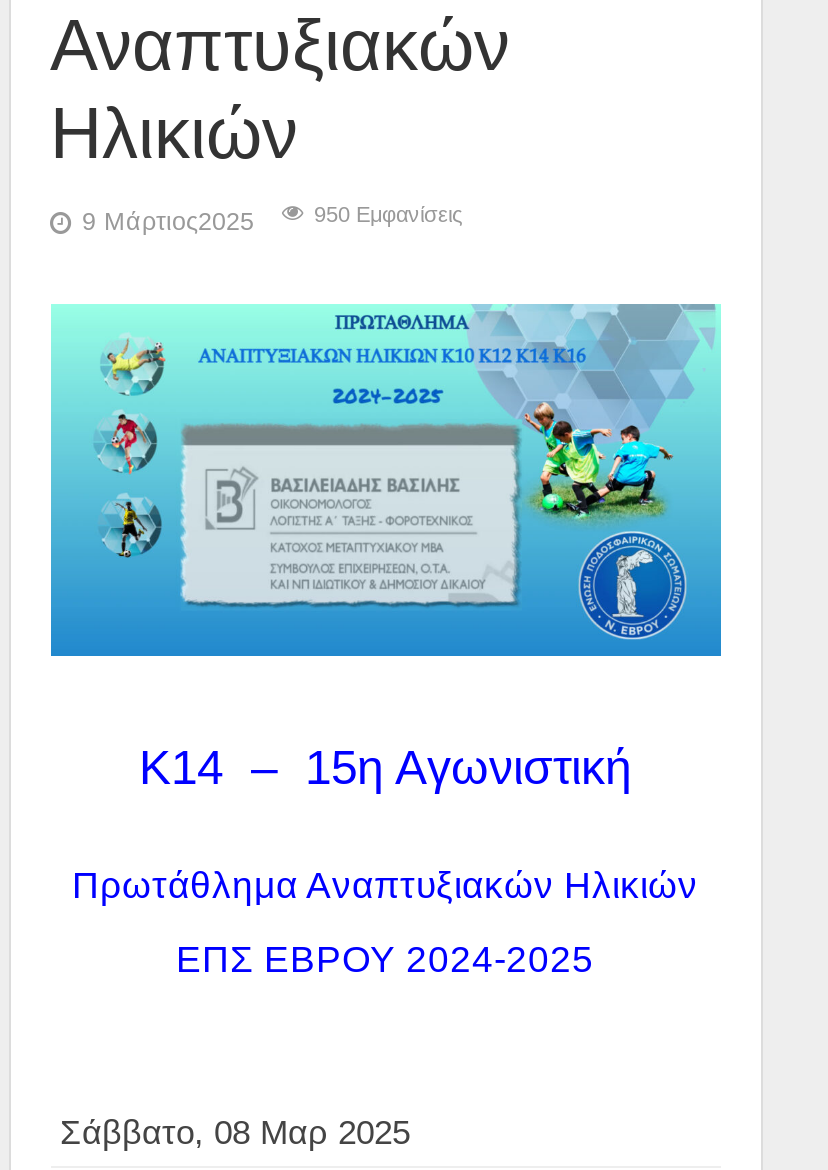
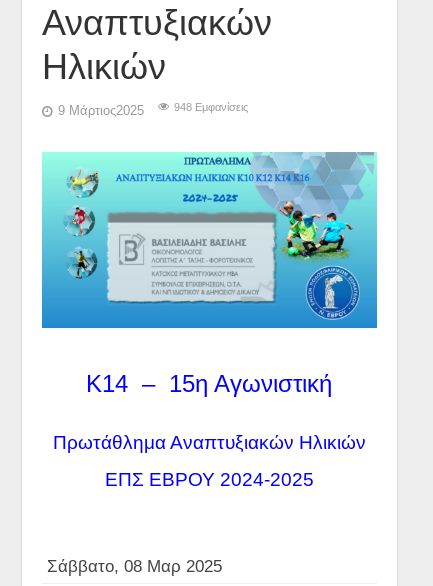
- 950 Εμφανίσεις
+ 948 Εμφανίσεις
